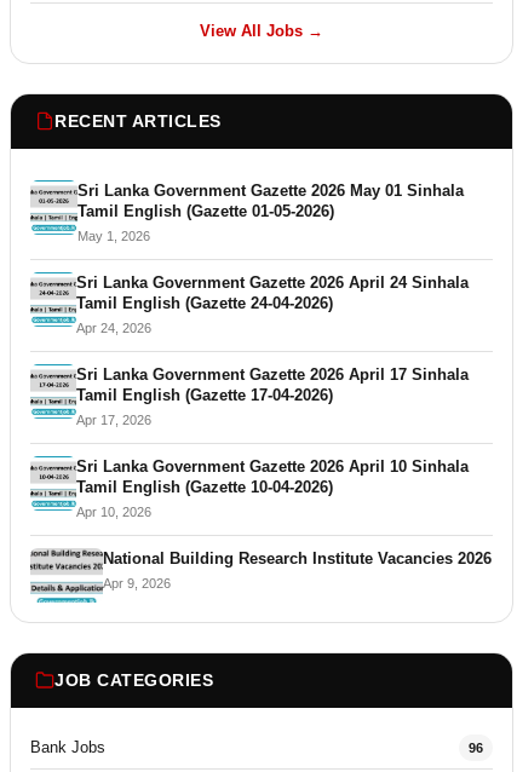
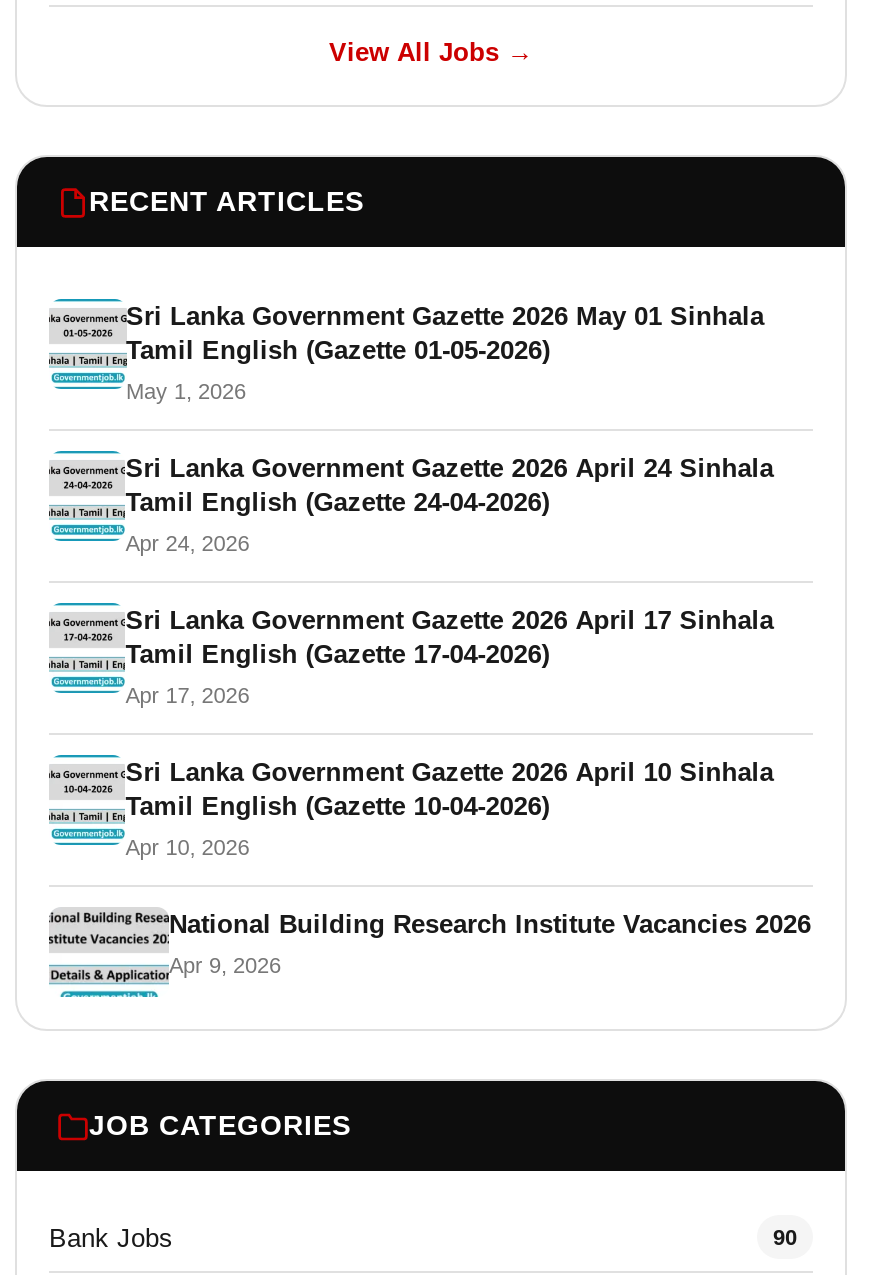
- 96
+ 90
